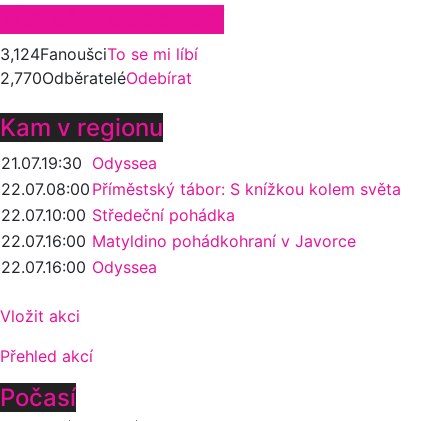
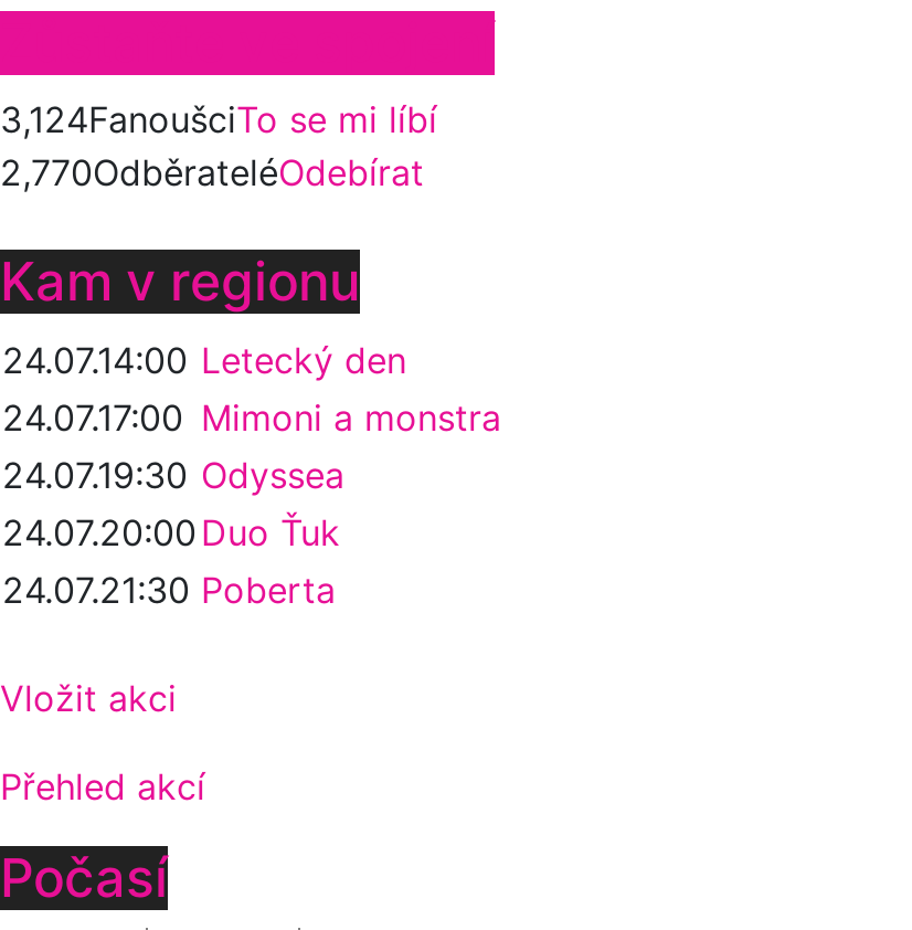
- 21.07.19:30 Odyssea
- 22.07.08:00 Příměstský tábor: S knížkou kolem světa
- 22.07.10:00 Středeční pohádka
- 22.07.16:00 Matyldino pohádkohraní v Javorce
- 22.07.16:00 Odyssea
+ 24.07.14:00 Letecký den
+ 24.07.17:00 Mimoni a monstra
+ 24.07.19:30 Odyssea
+ 24.07.20:00 Duo Ťuk
+ 24.07.21:30 Poberta
